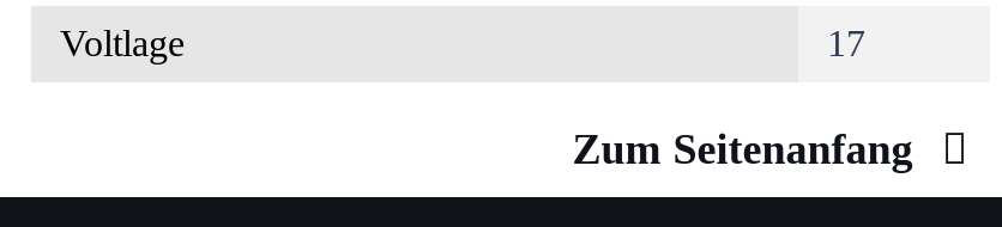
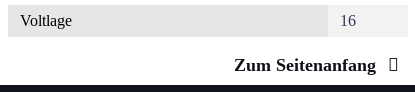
- 17
+ 16
